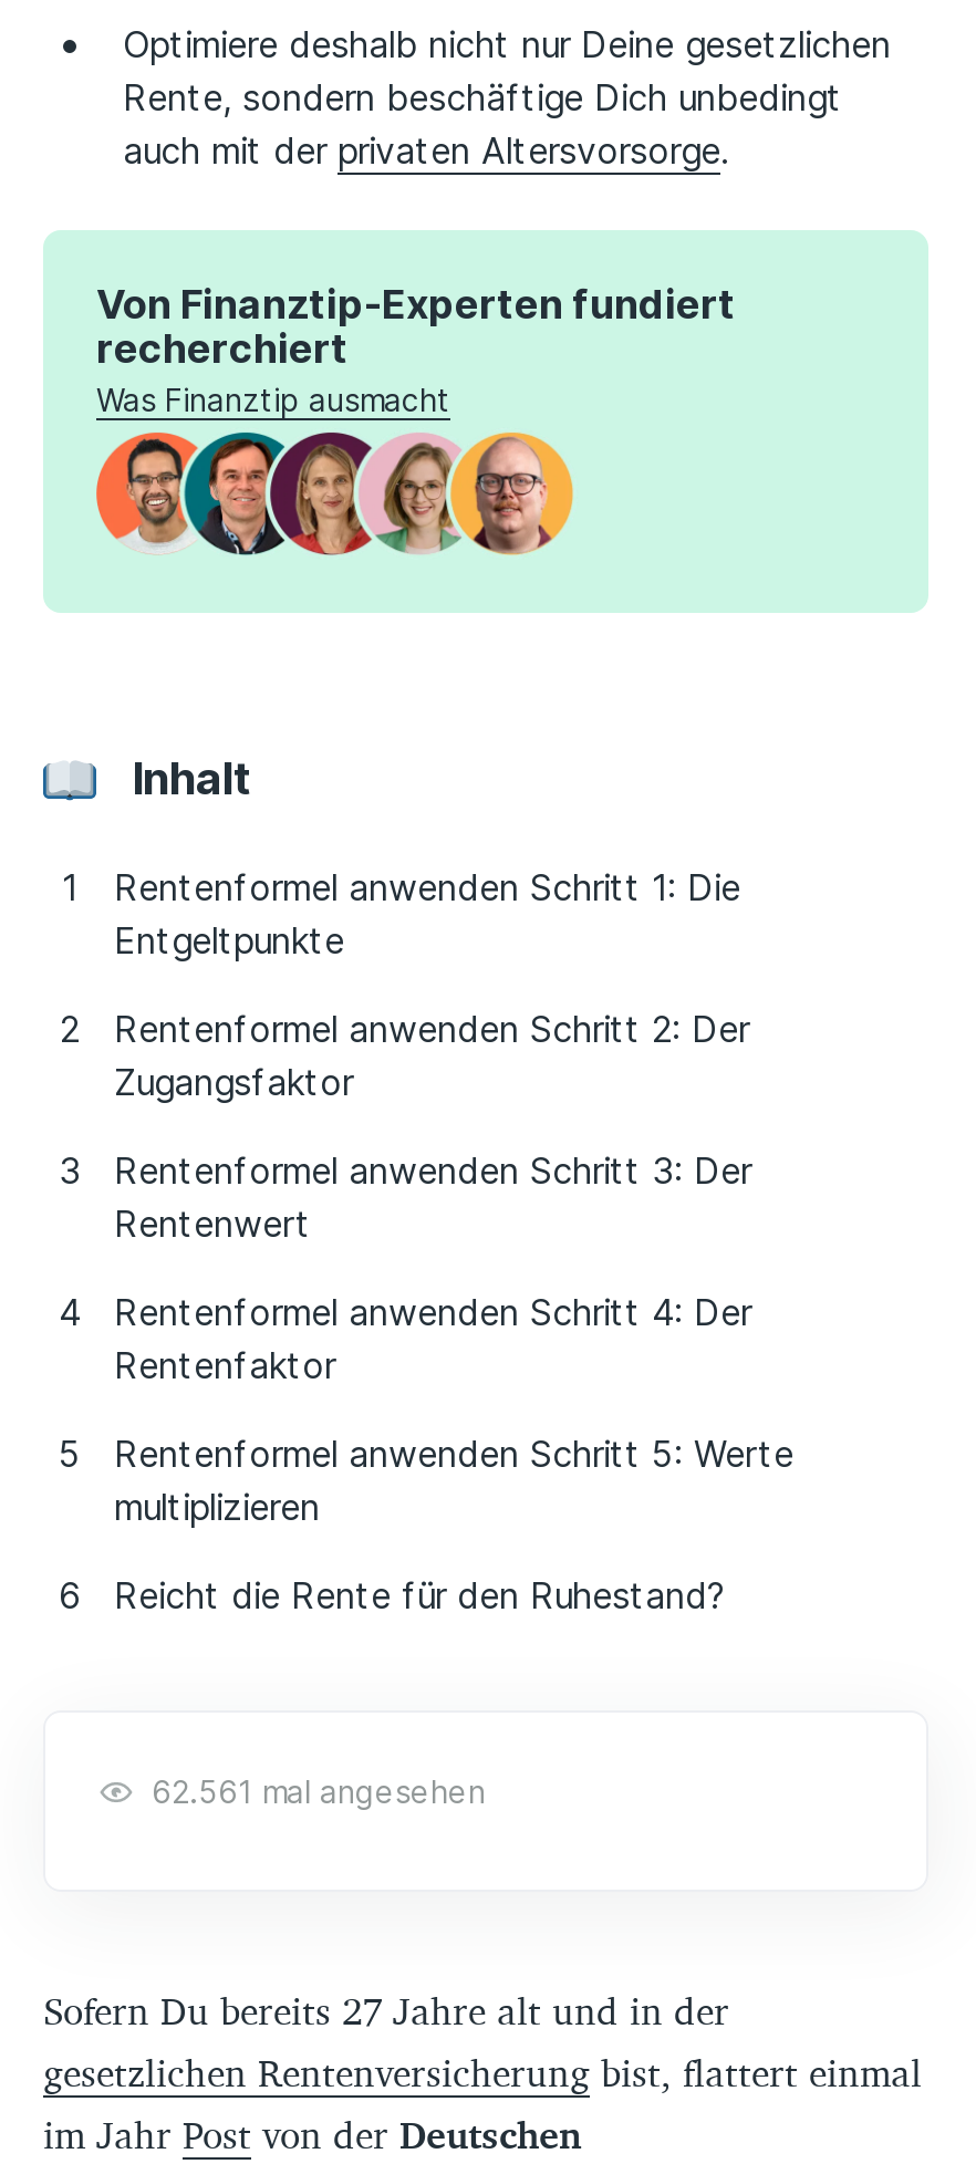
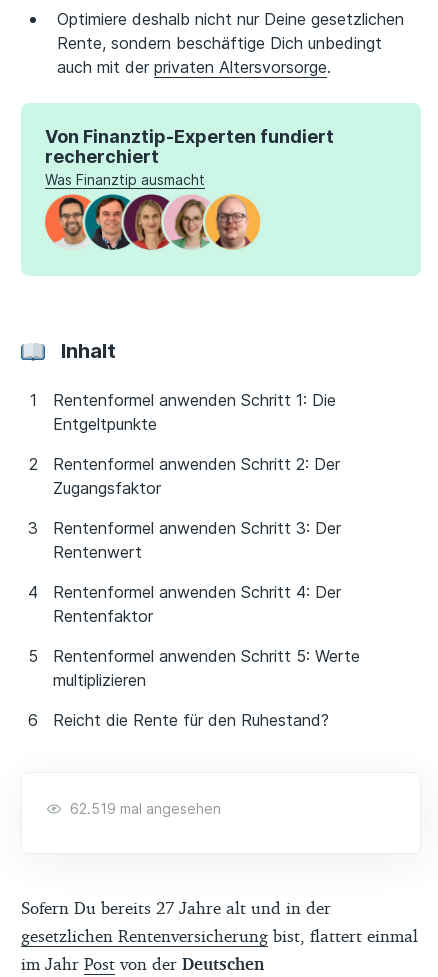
- 62.561 mal angesehen
+ 62.519 mal angesehen
